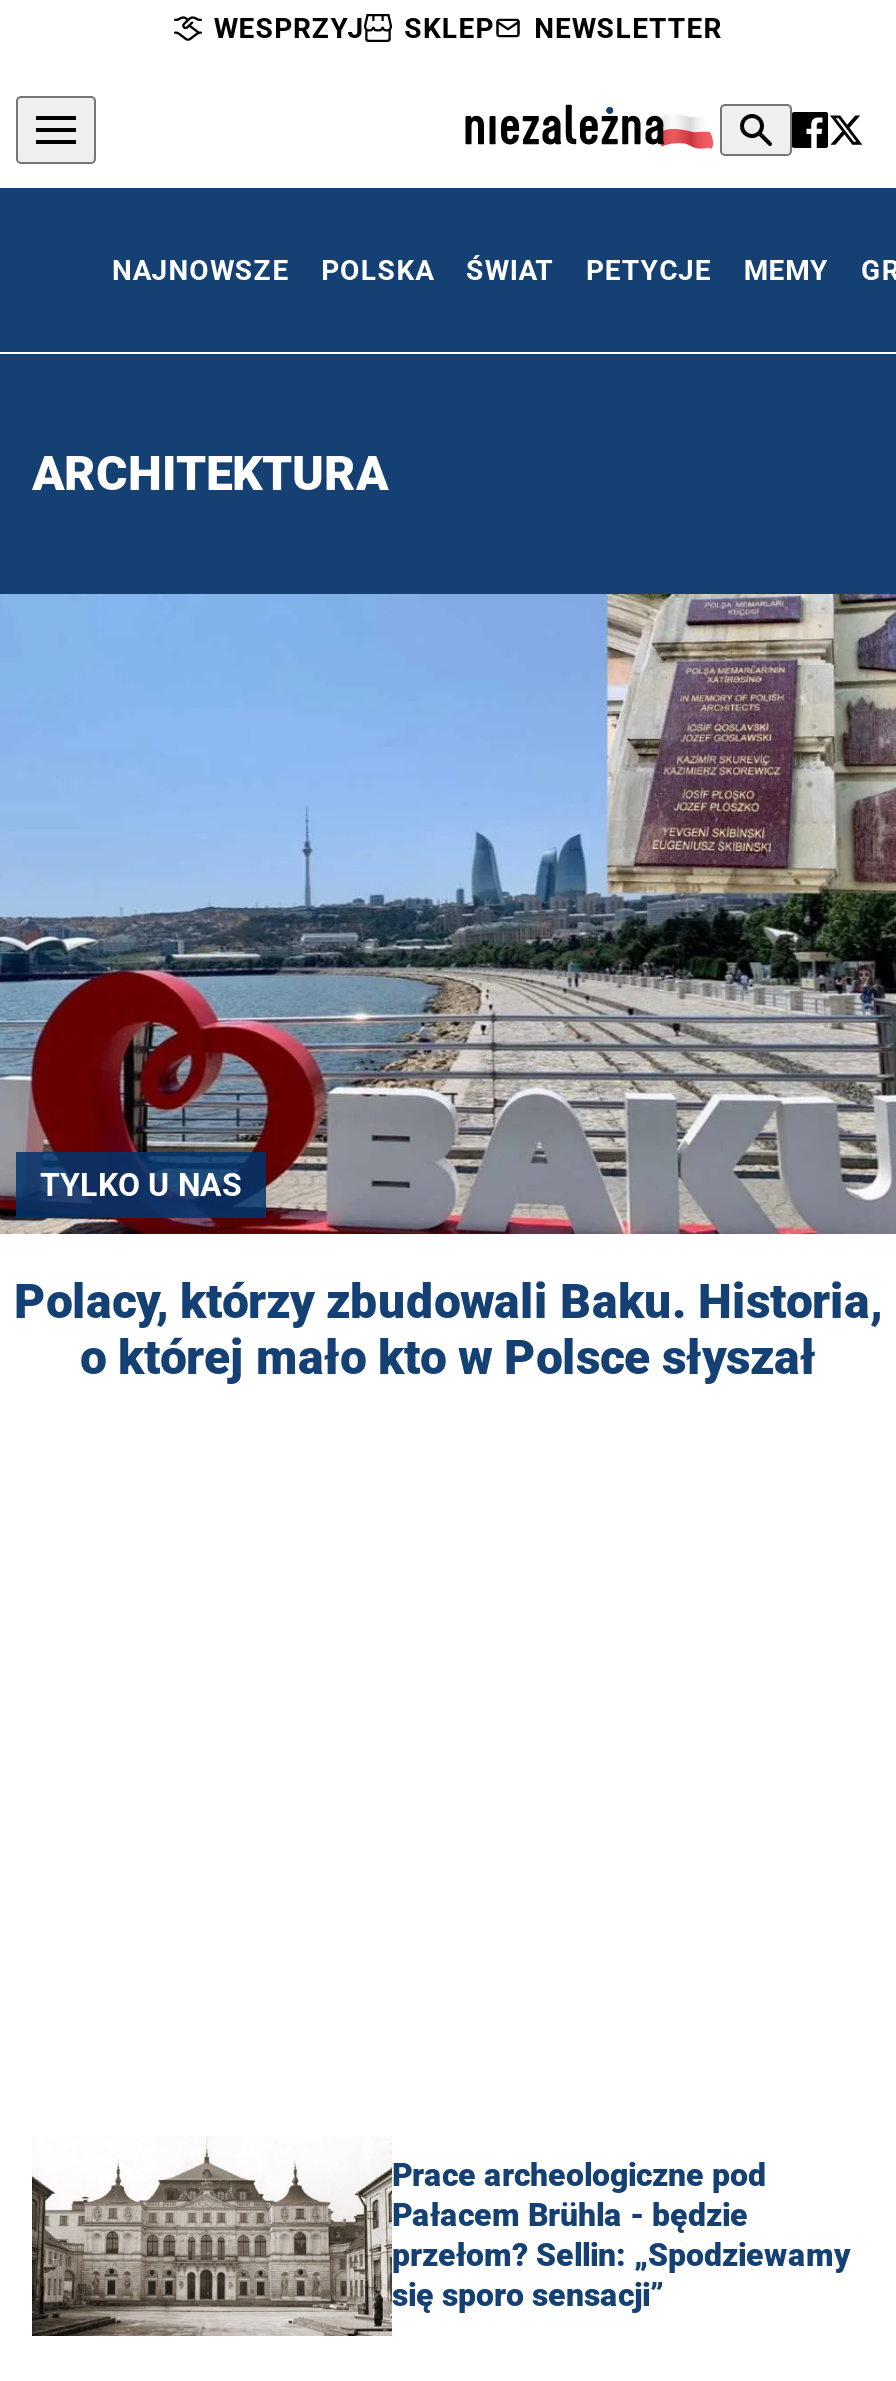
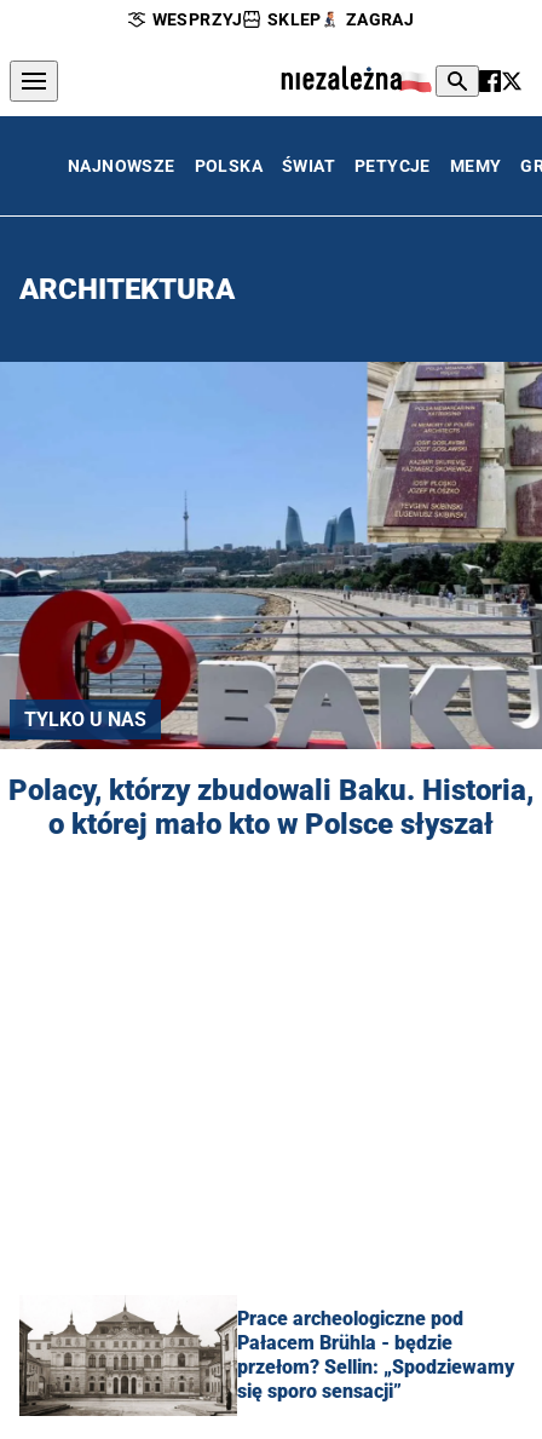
- NEWSLETTER
+ ZAGRAJ
